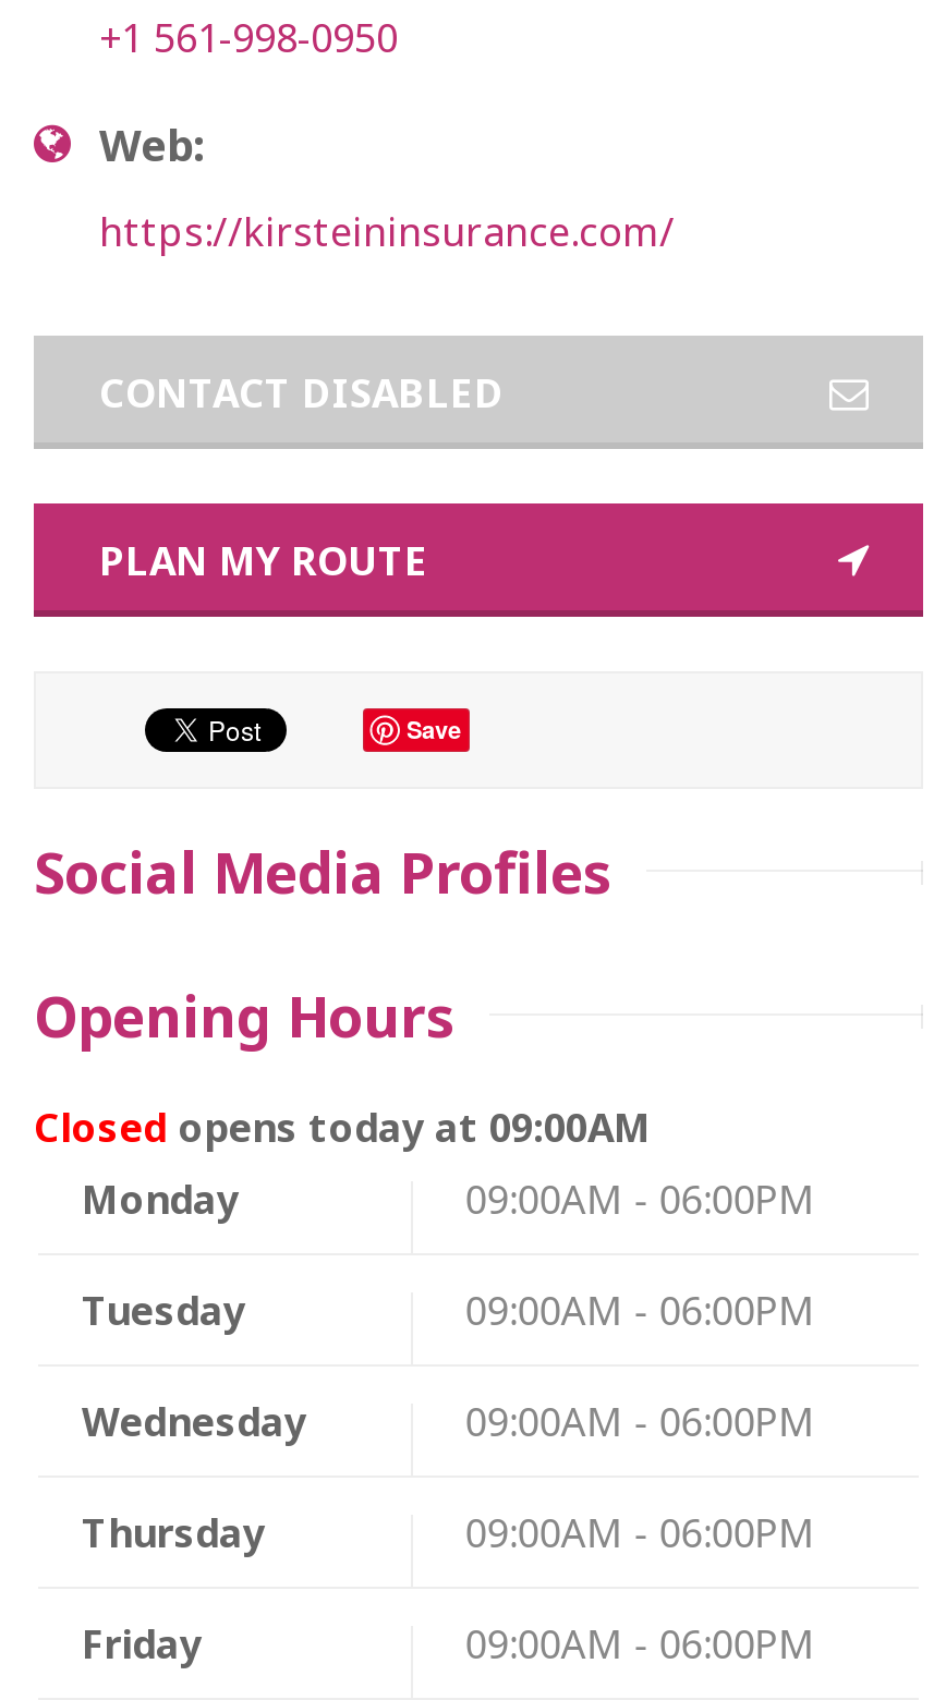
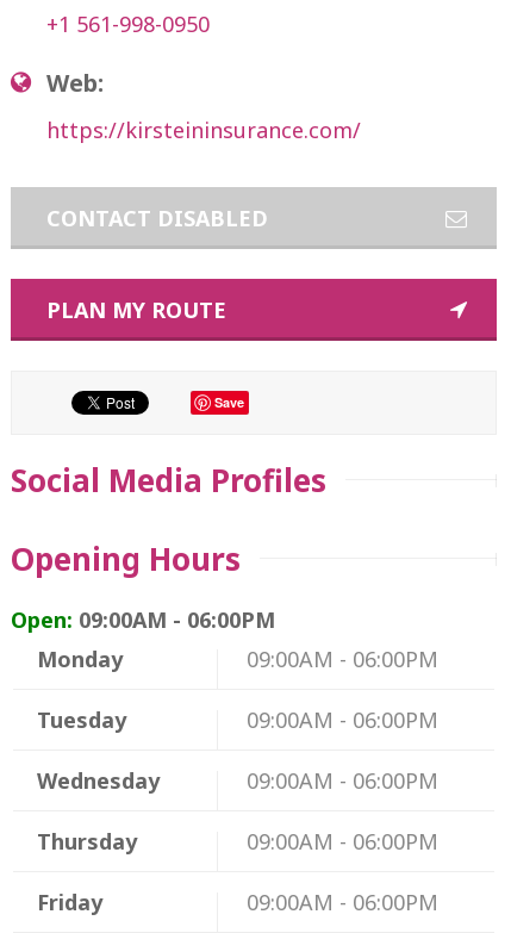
- Closed opens today at 09:00AM
+ Open: 09:00AM - 06:00PM
